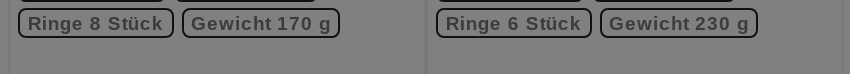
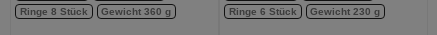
- Ringe 8 Stück Gewicht 170 g
+ Ringe 8 Stück Gewicht 360 g
